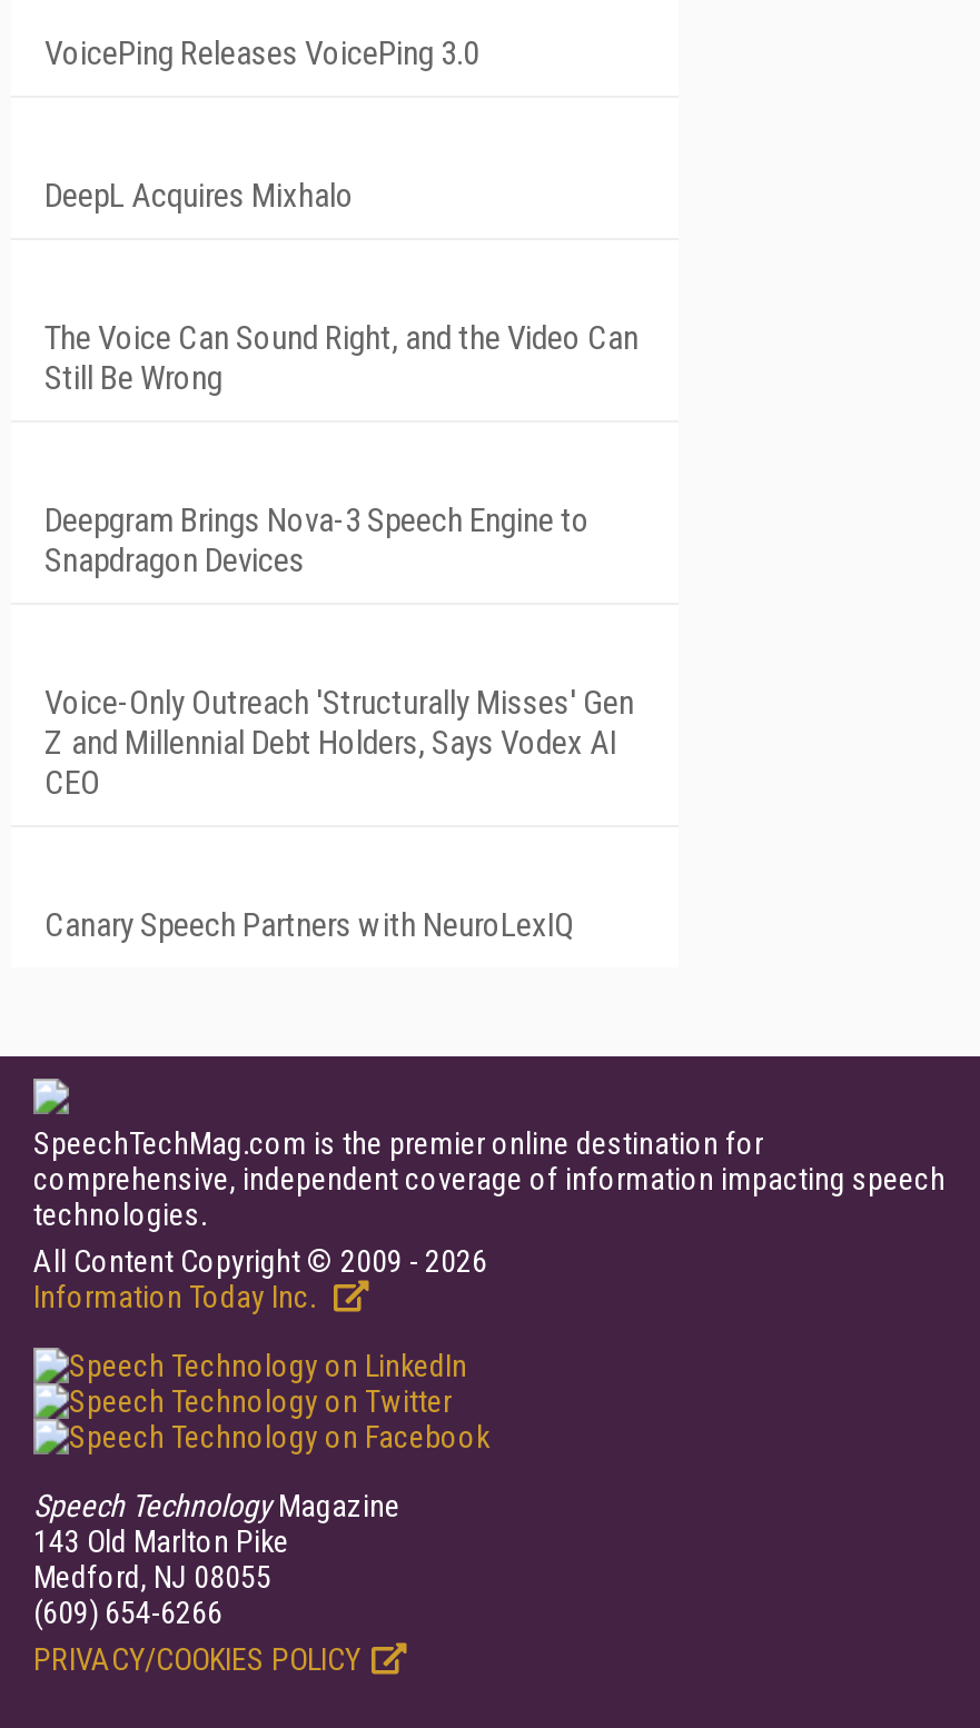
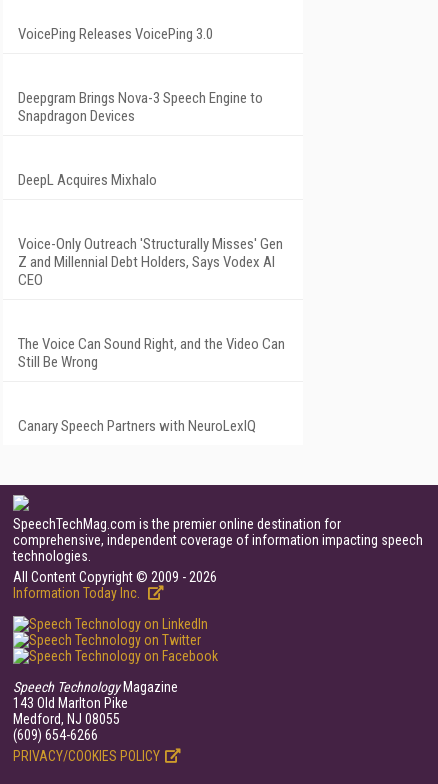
moved down: DeepL Acquires Mixhalo

moved down: The Voice Can Sound Right, and the Video Can | Still Be Wrong

moved up: Deepgram Brings Nova-3 Speech Engine to | Snapdragon Devices

moved up: Voice-Only Outreach 'Structurally Misses' Gen | Z and Millennial Debt Holders, Says Vodex AI | CEO
